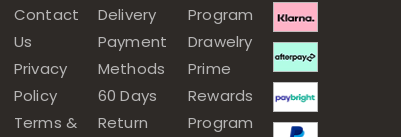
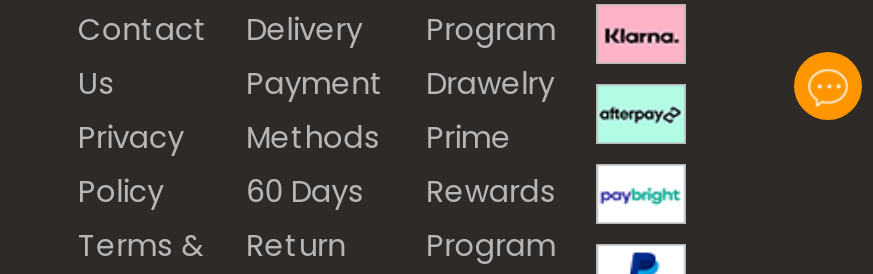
+ [image]
